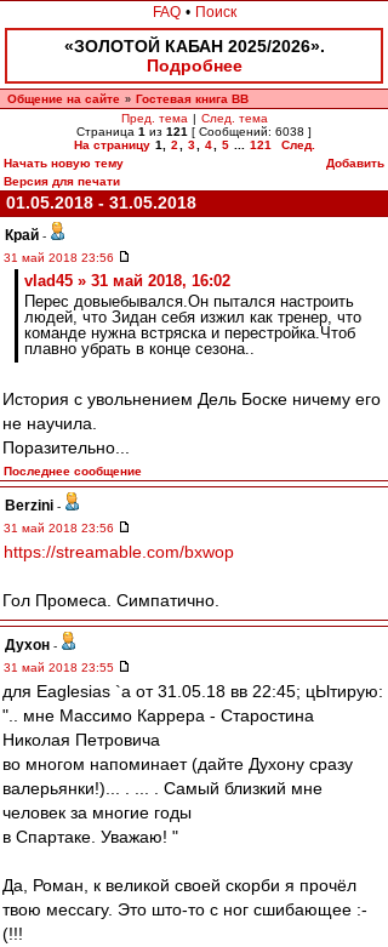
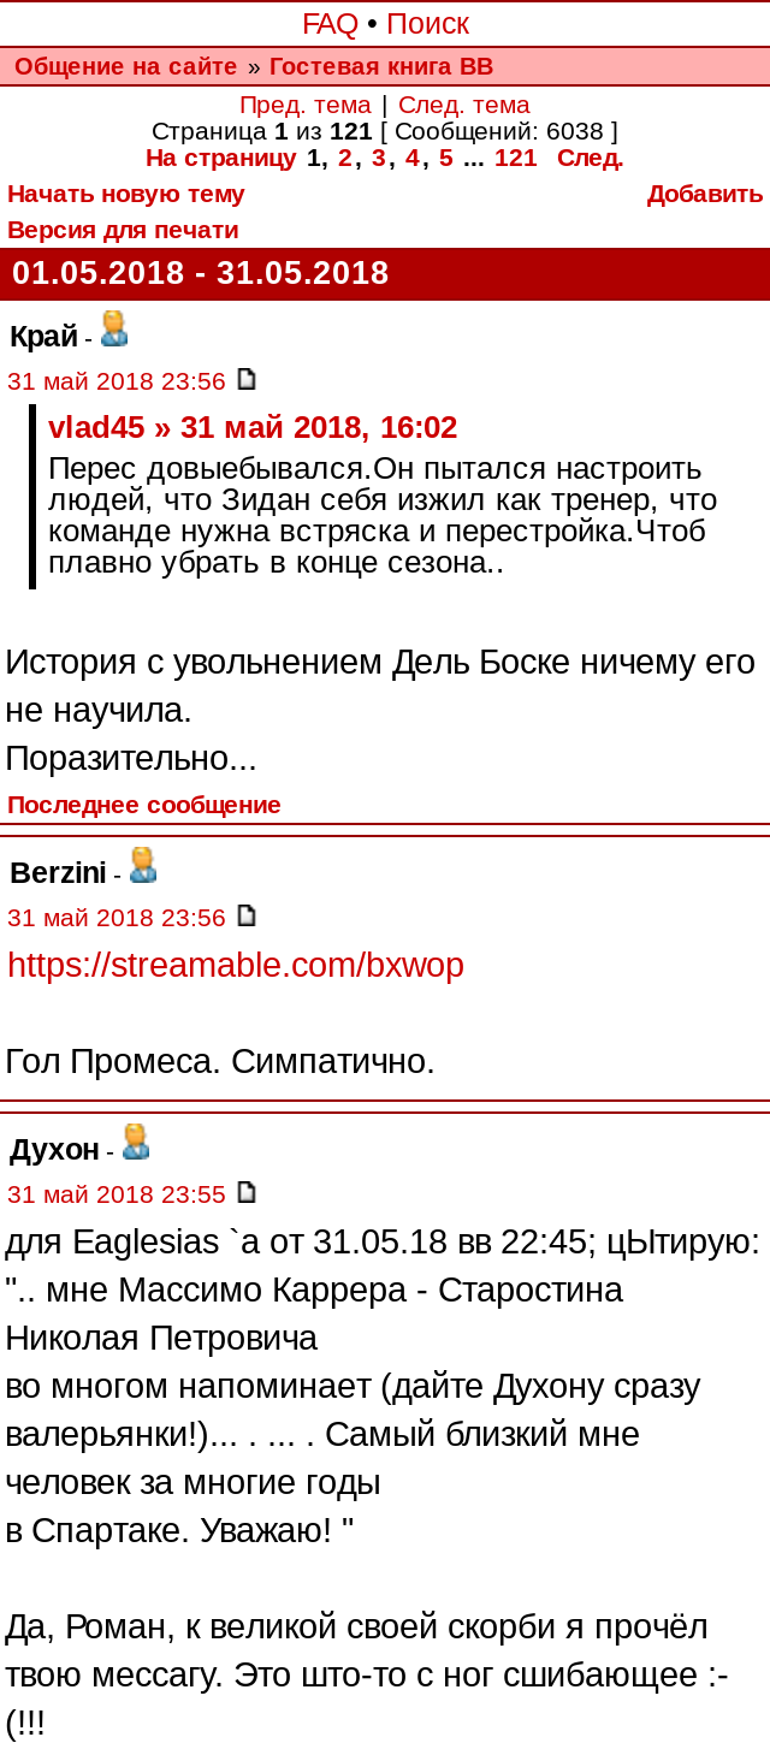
- «ЗОЛОТОЙ КАБАН 2025/2026».
- Подробнее
